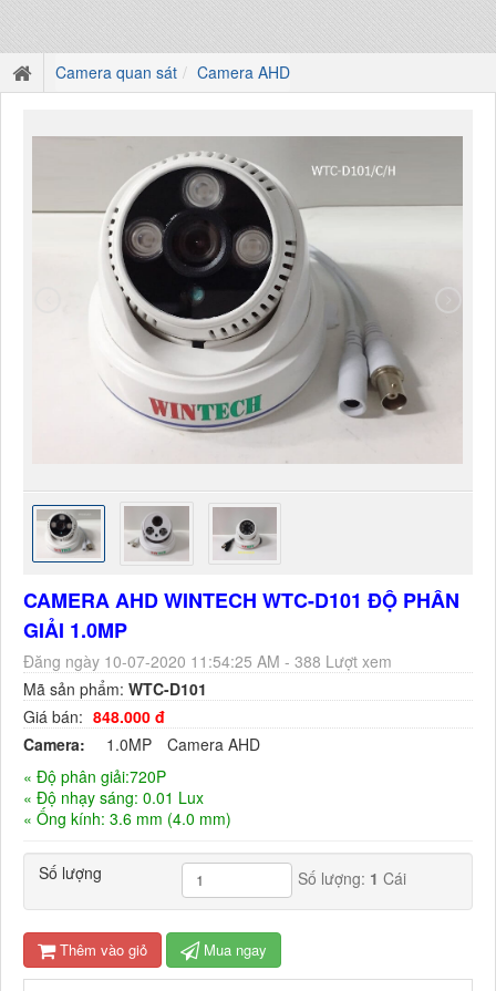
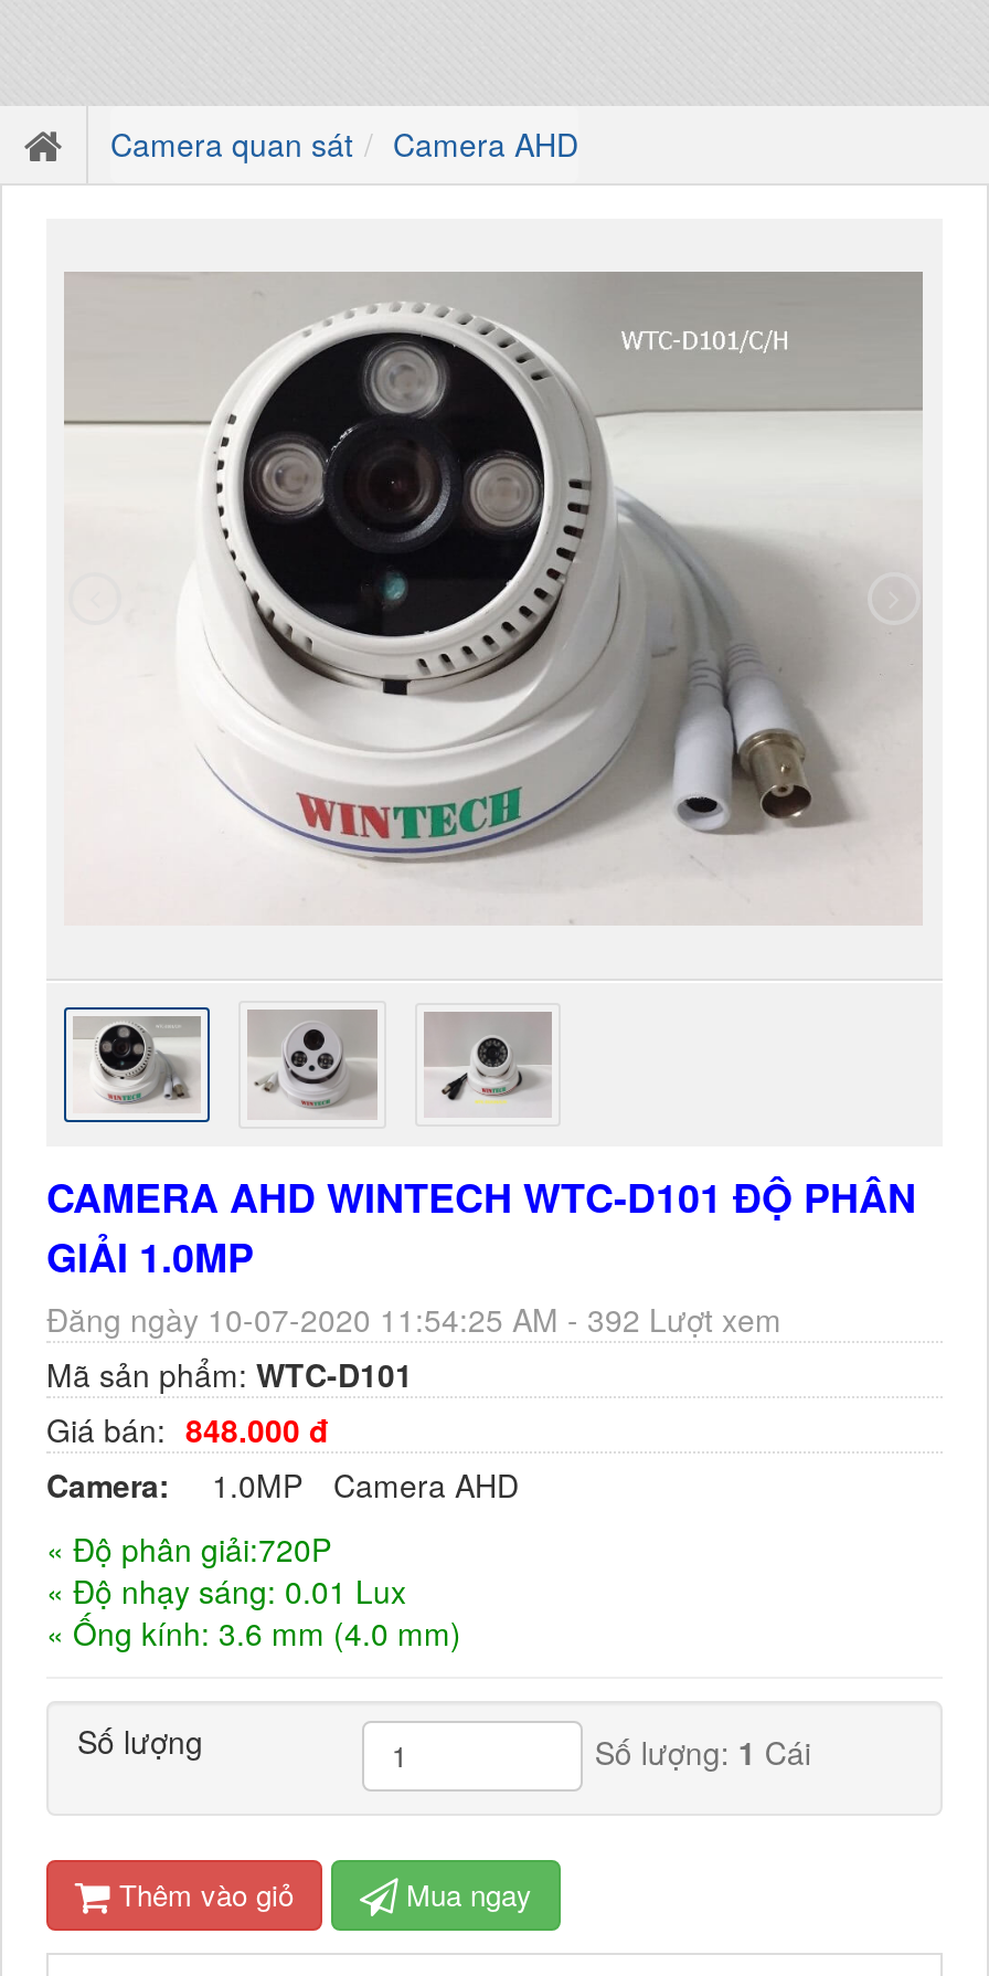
- Đăng ngày 10-07-2020 11:54:25 AM - 388 Lượt xem
+ Đăng ngày 10-07-2020 11:54:25 AM - 392 Lượt xem
